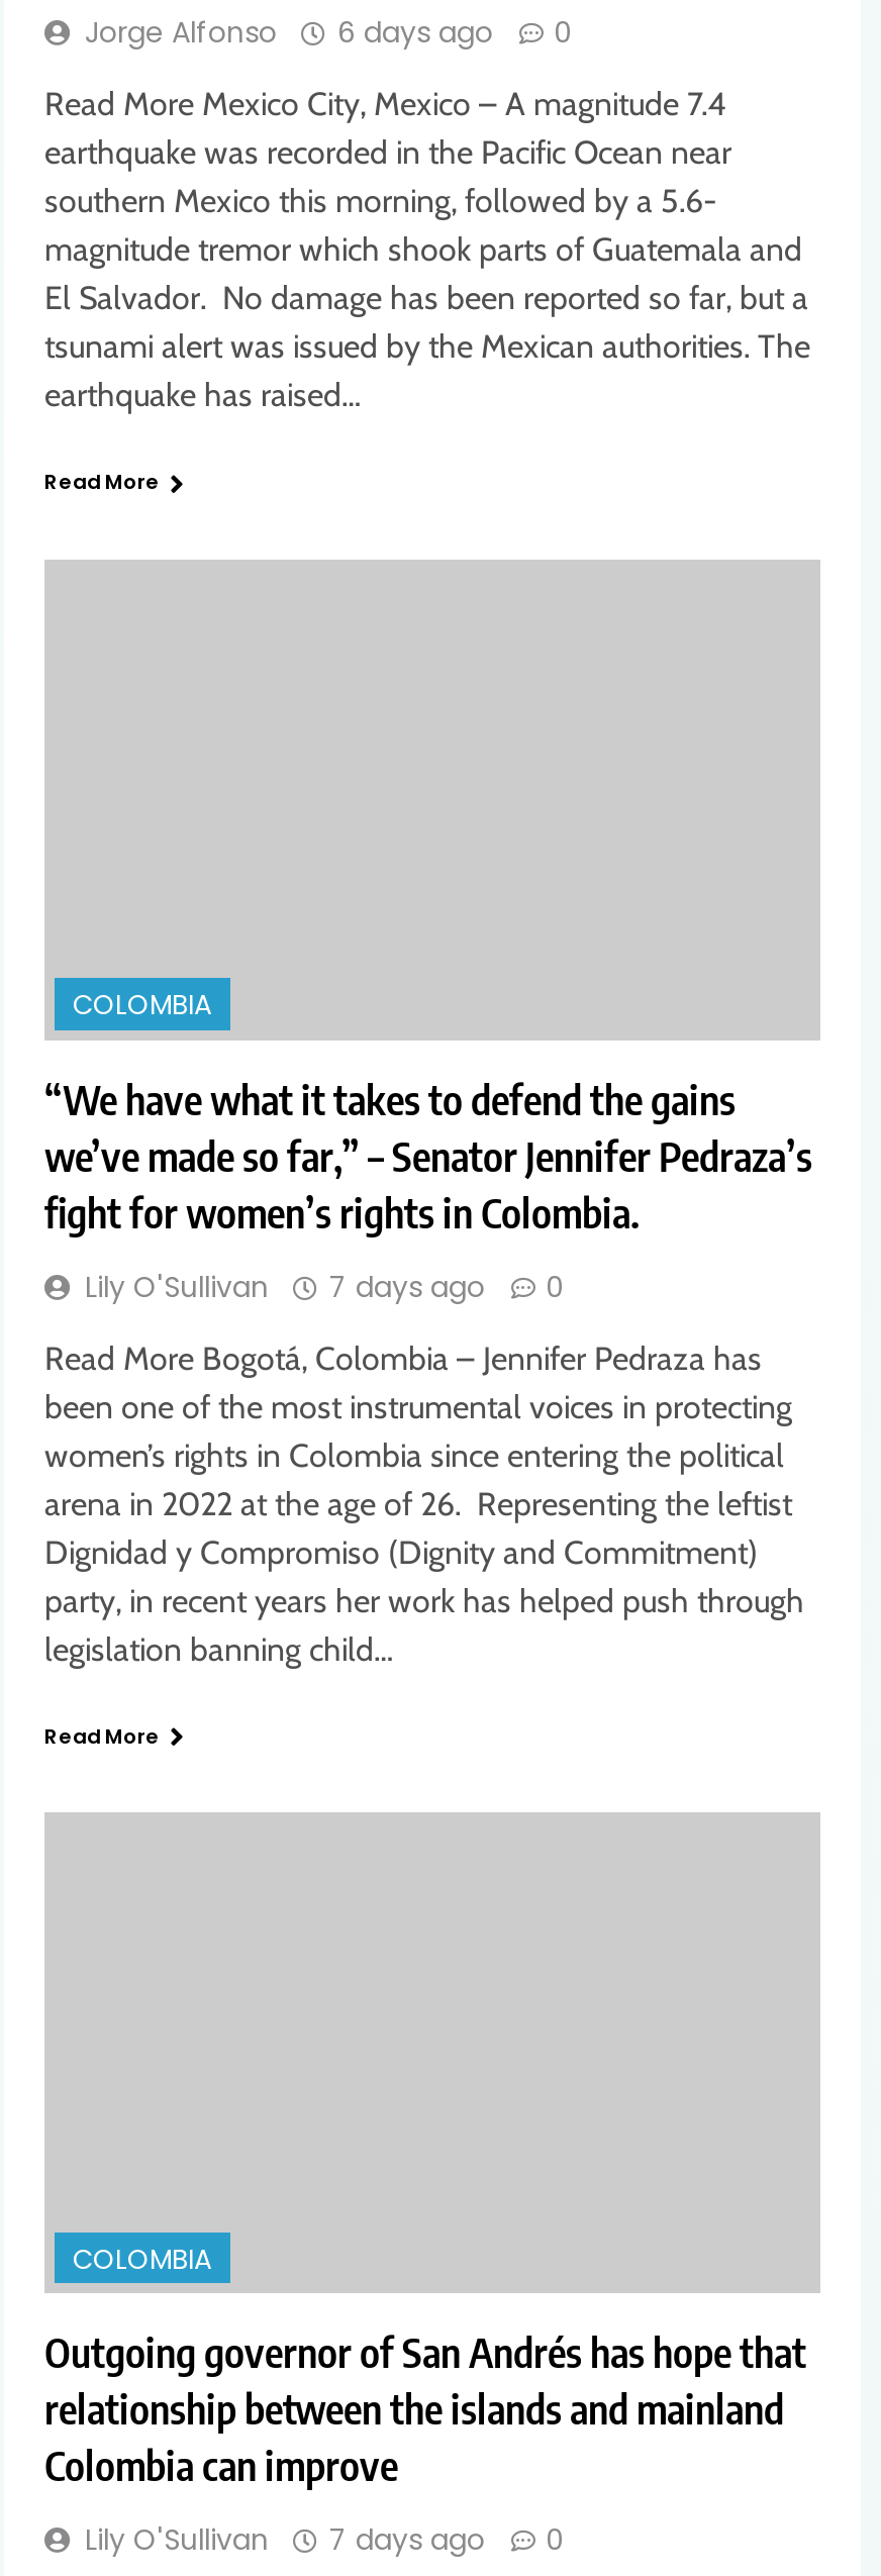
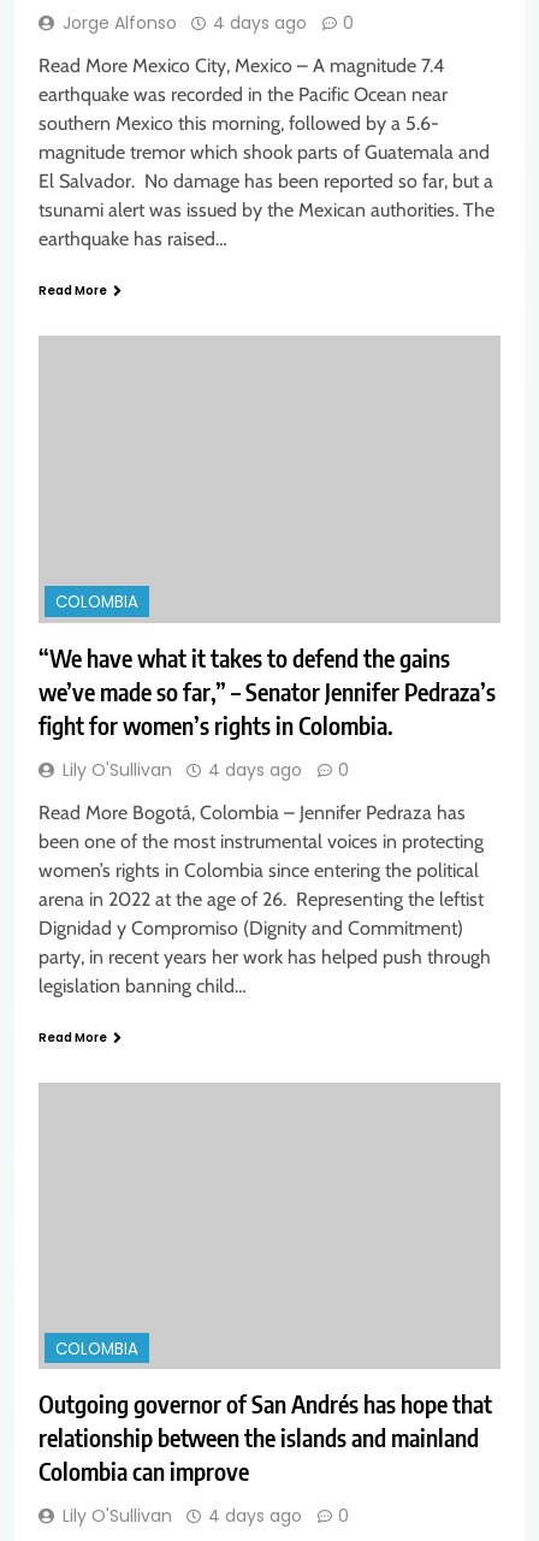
- Jorge Alfonso 6 days ago 0
+ Jorge Alfonso 4 days ago 0

- Lily O'Sullivan 7 days ago 0
+ Lily O'Sullivan 4 days ago 0

- Lily O'Sullivan 7 days ago 0
+ Lily O'Sullivan 4 days ago 0
